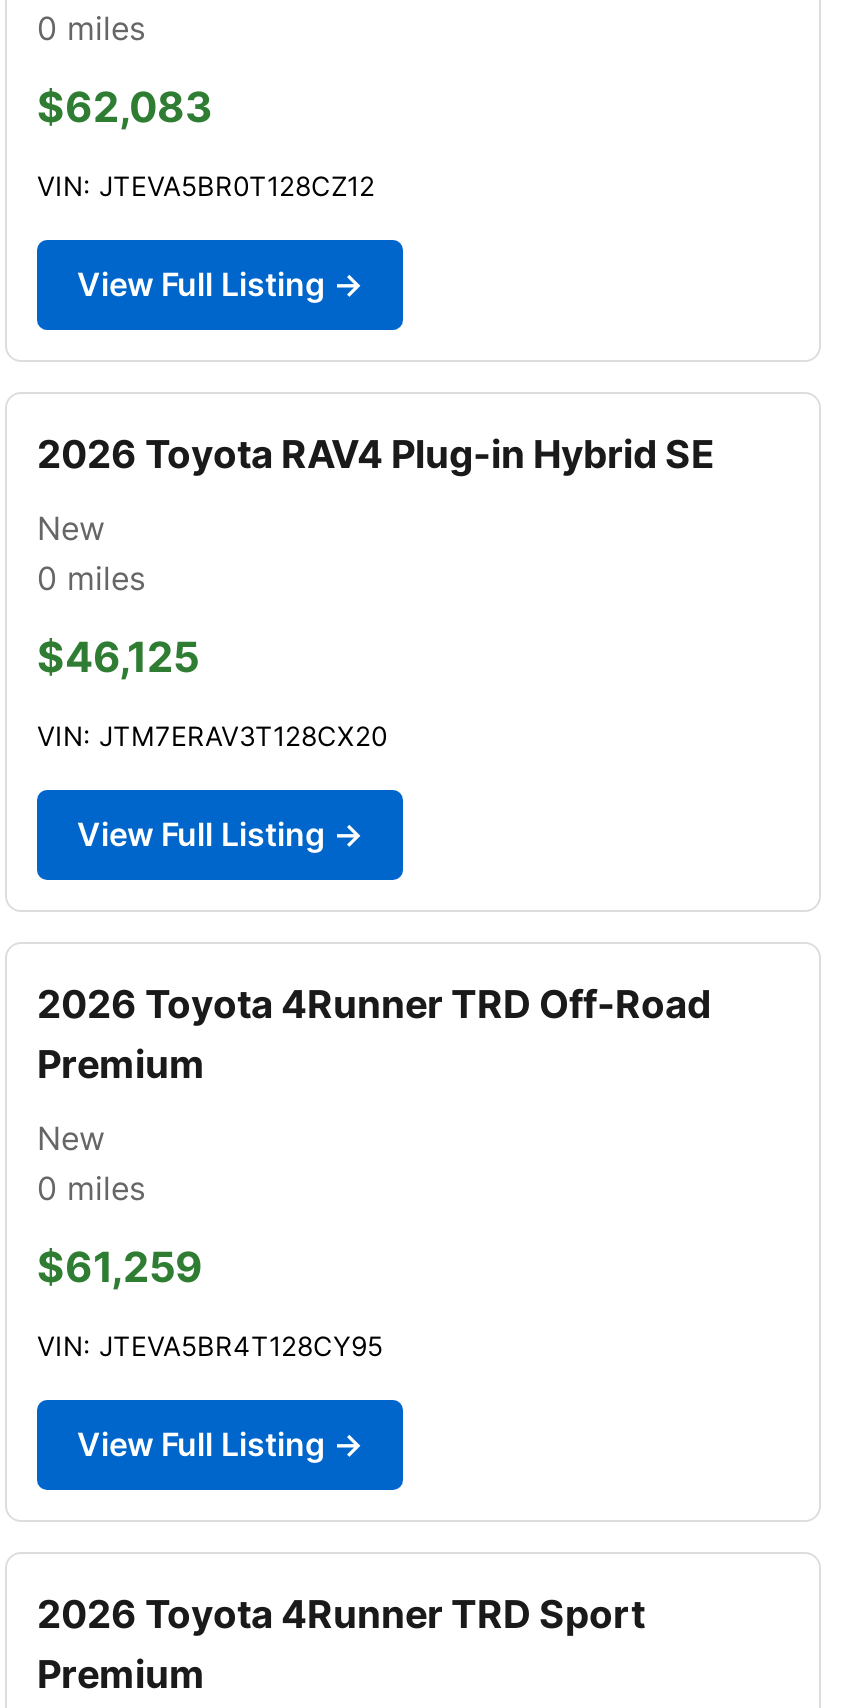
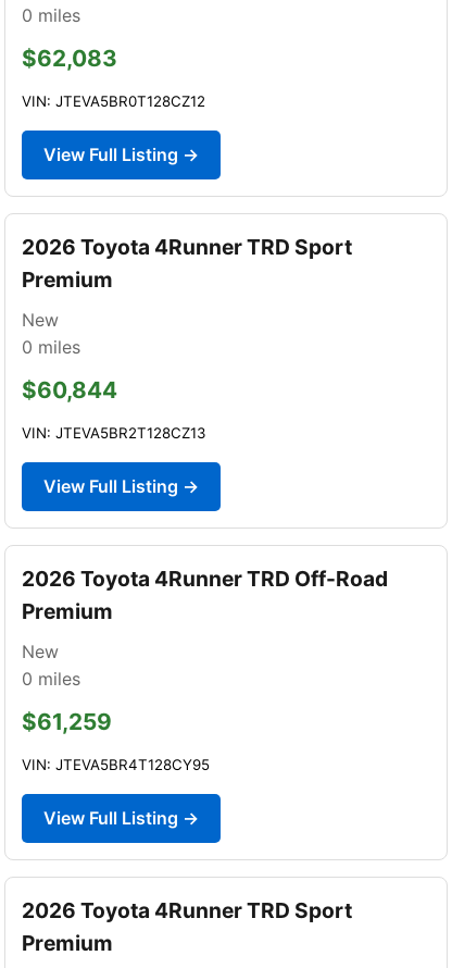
- 2026 Toyota RAV4 Plug-in Hybrid SE
+ 2026 Toyota 4Runner TRD Sport
+ Premium

- $46,125
+ $60,844

- VIN: JTM7ERAV3T128CX20
+ VIN: JTEVA5BR2T128CZ13
